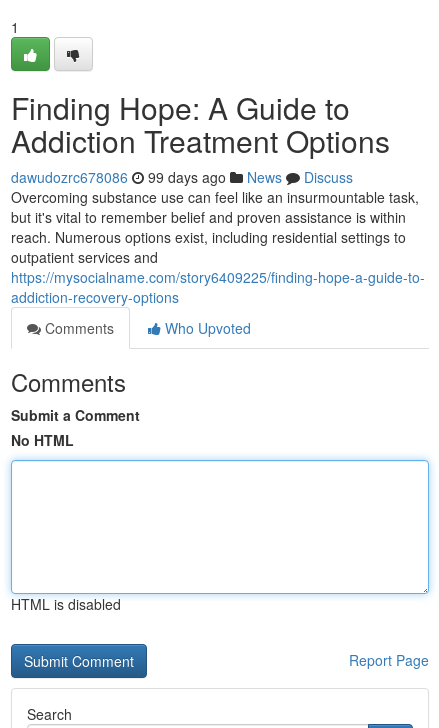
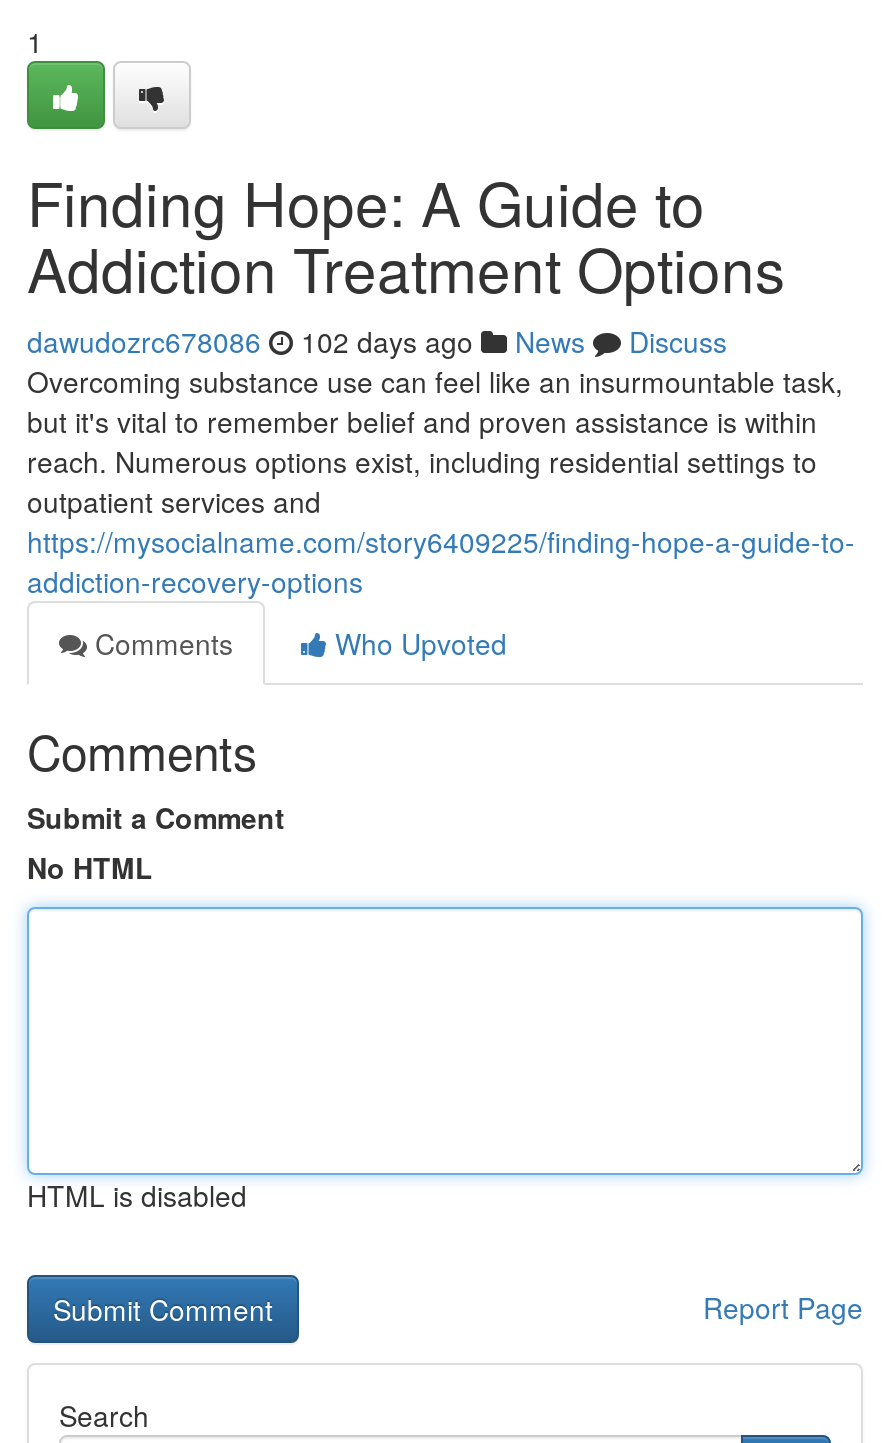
- dawudozrc678086 99 days ago News Discuss
+ dawudozrc678086 102 days ago News Discuss
